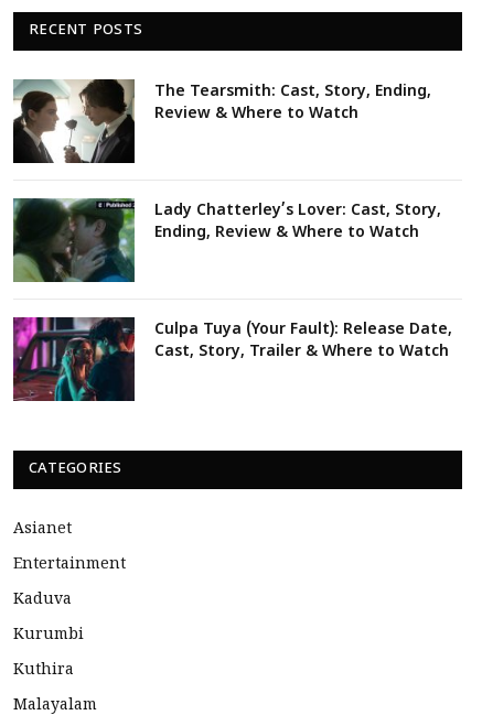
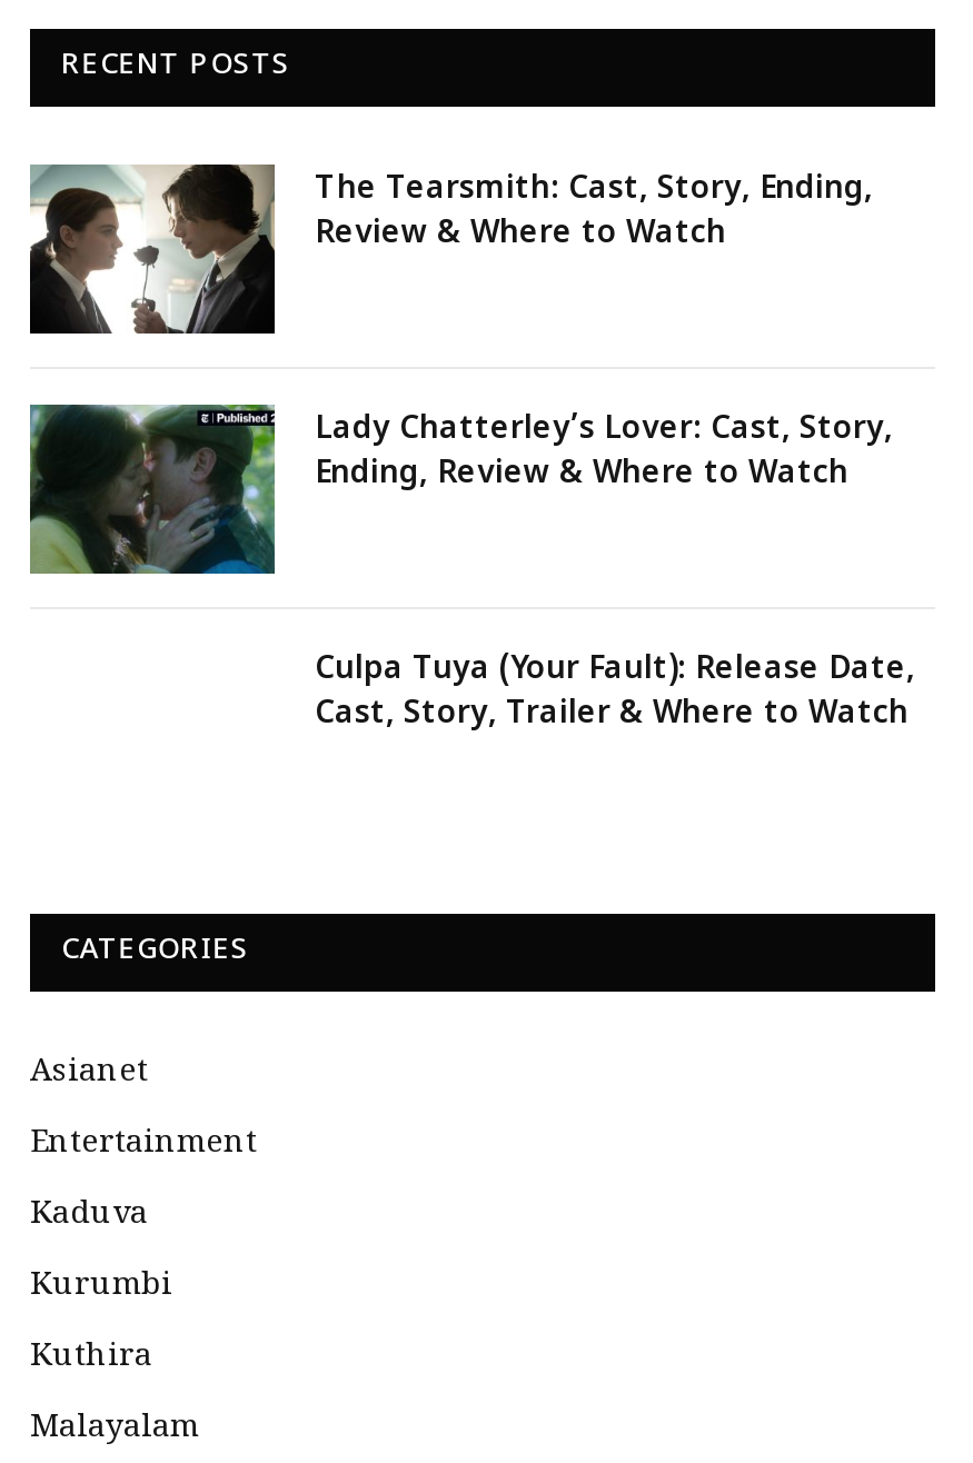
- [image]
